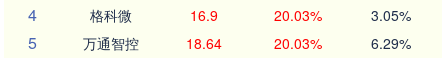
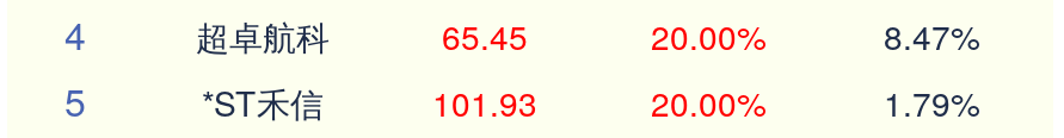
- 格科微
- 16.9
- 20.03%
- 3.05%
+ 超卓航科
+ 65.45
+ 20.00%
+ 8.47%

- 万通智控
- 18.64
- 20.03%
- 6.29%
+ *ST禾信
+ 101.93
+ 20.00%
+ 1.79%
